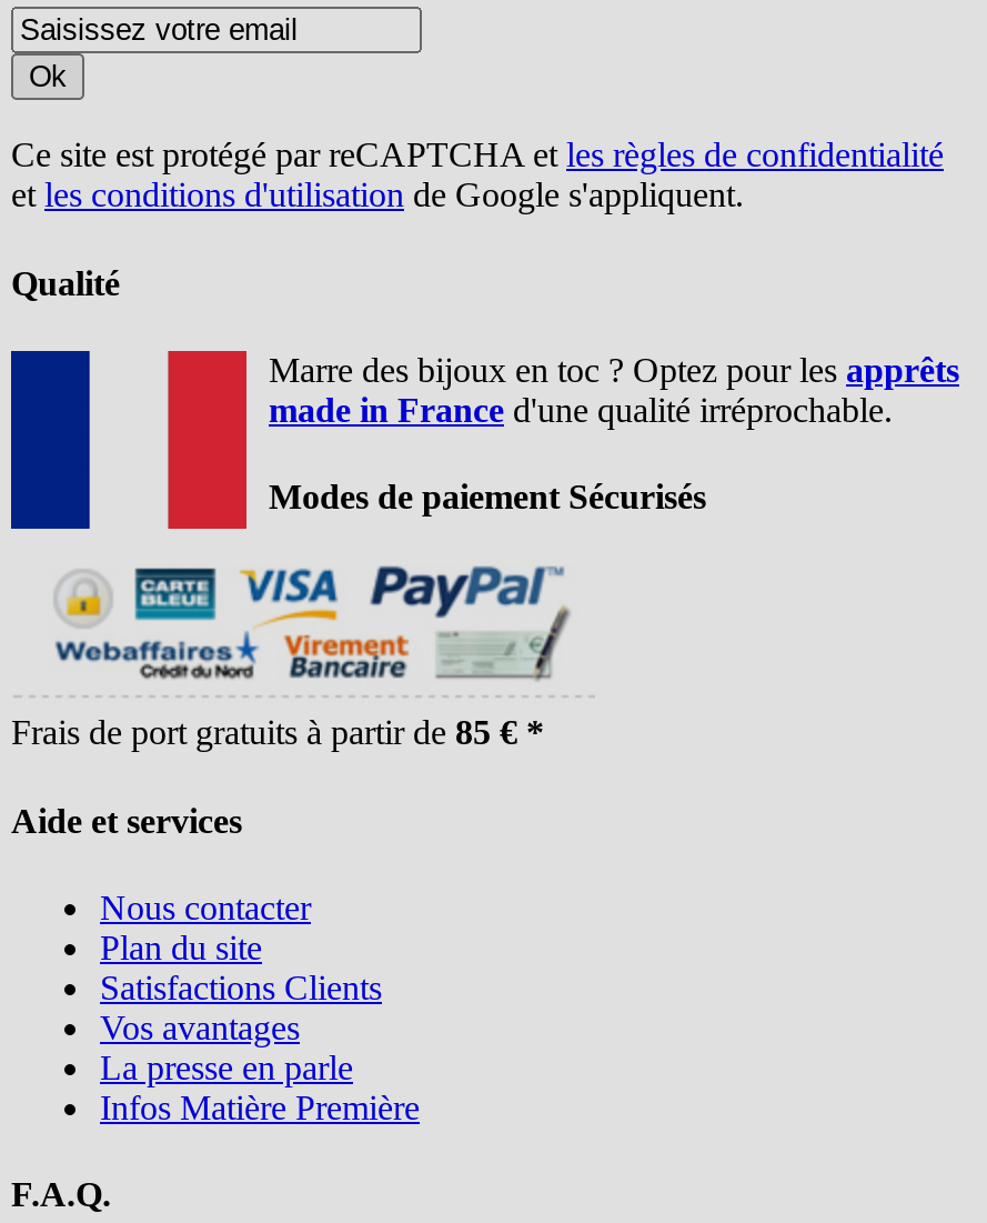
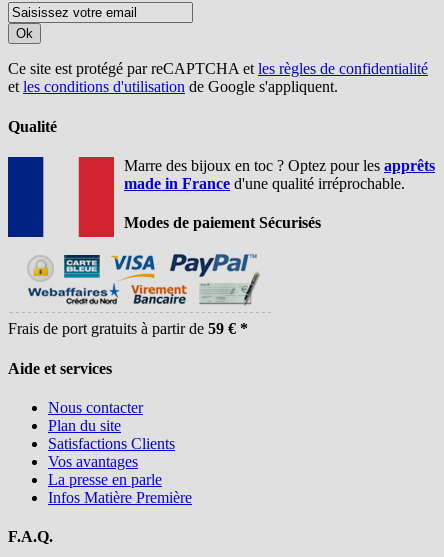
- Frais de port gratuits à partir de 85 € *
+ Frais de port gratuits à partir de 59 € *
